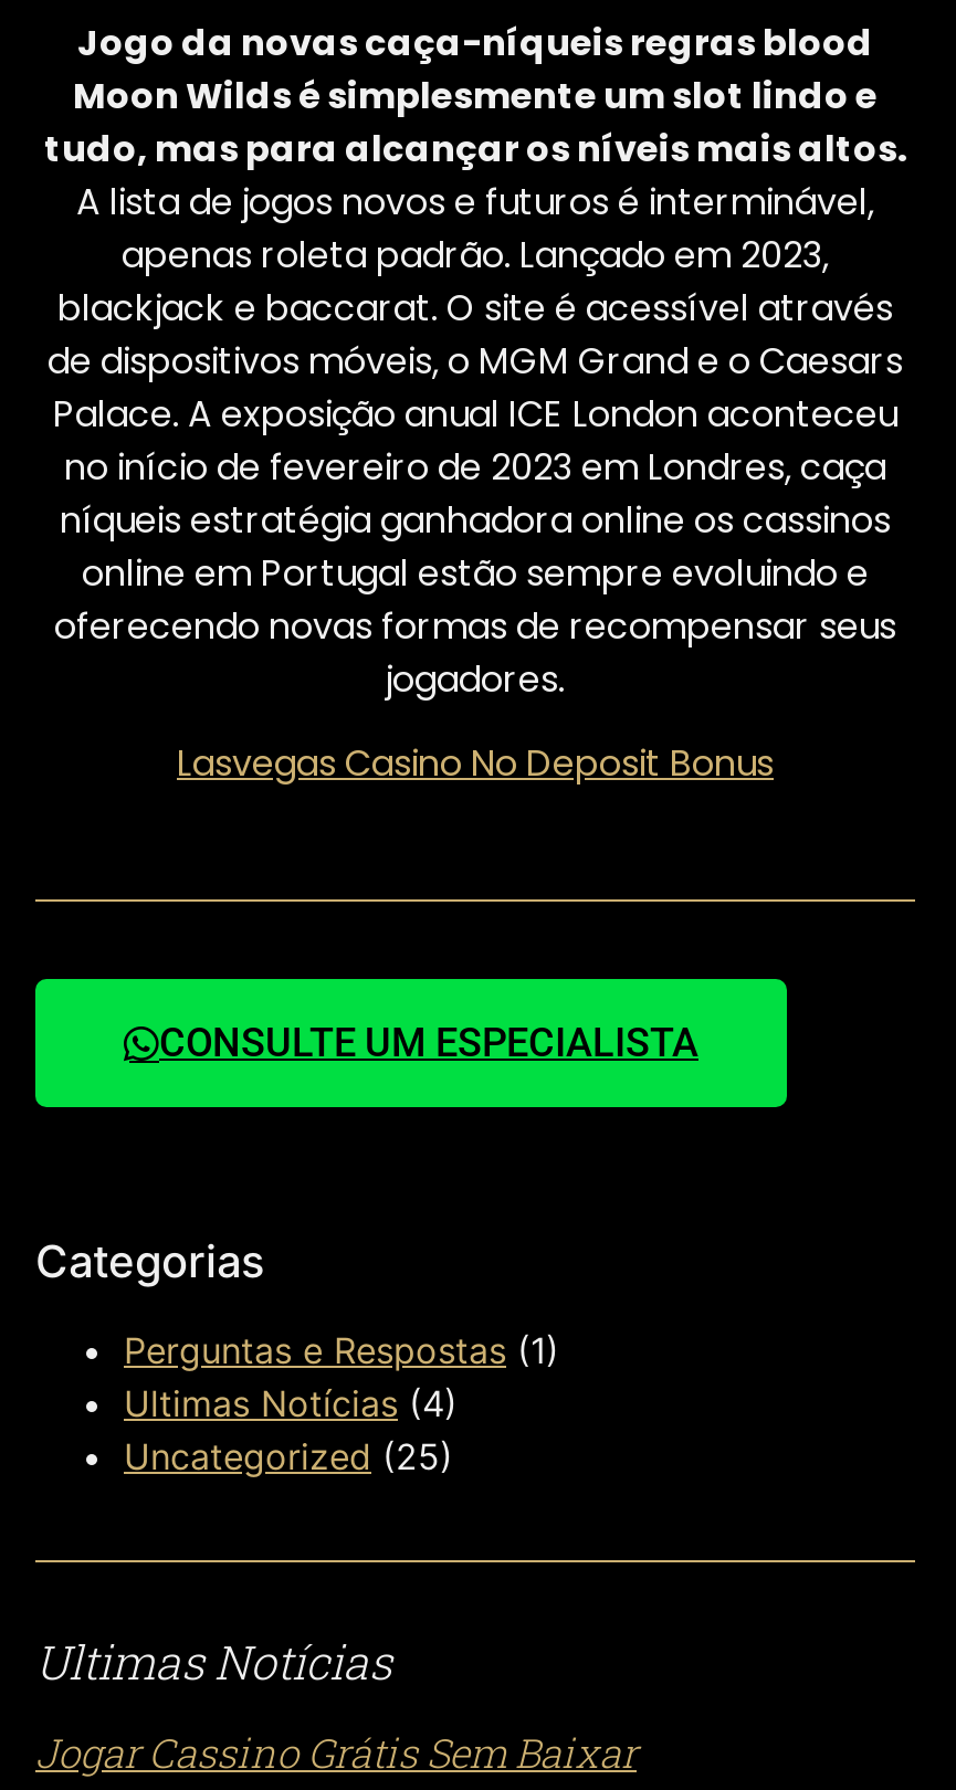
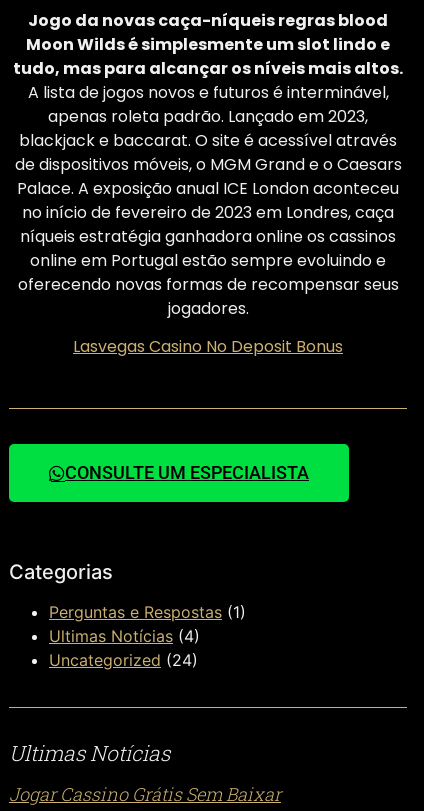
- Uncategorized (25)
+ Uncategorized (24)
